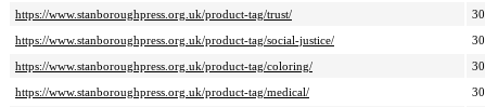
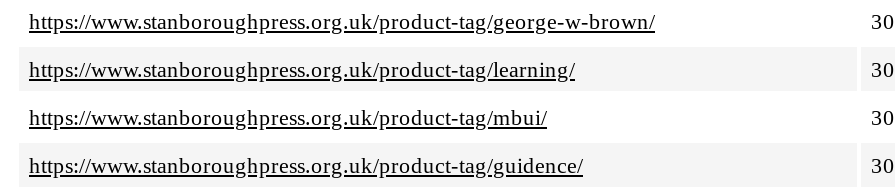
- https://www.stanboroughpress.org.uk/product-tag/trust/
+ https://www.stanboroughpress.org.uk/product-tag/george-w-brown/

- https://www.stanboroughpress.org.uk/product-tag/social-justice/
+ https://www.stanboroughpress.org.uk/product-tag/learning/

- https://www.stanboroughpress.org.uk/product-tag/coloring/
+ https://www.stanboroughpress.org.uk/product-tag/mbui/

- https://www.stanboroughpress.org.uk/product-tag/medical/
+ https://www.stanboroughpress.org.uk/product-tag/guidence/
